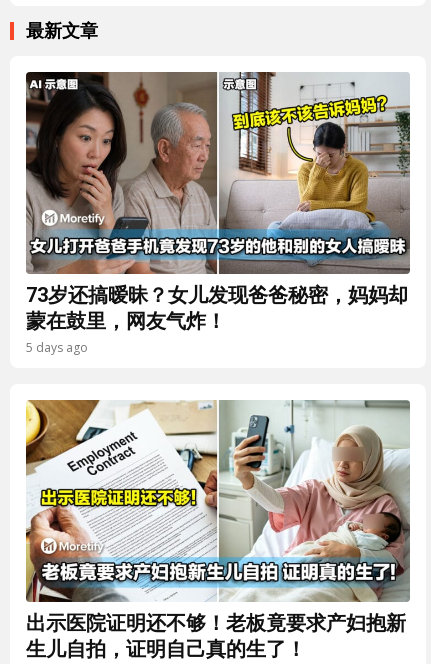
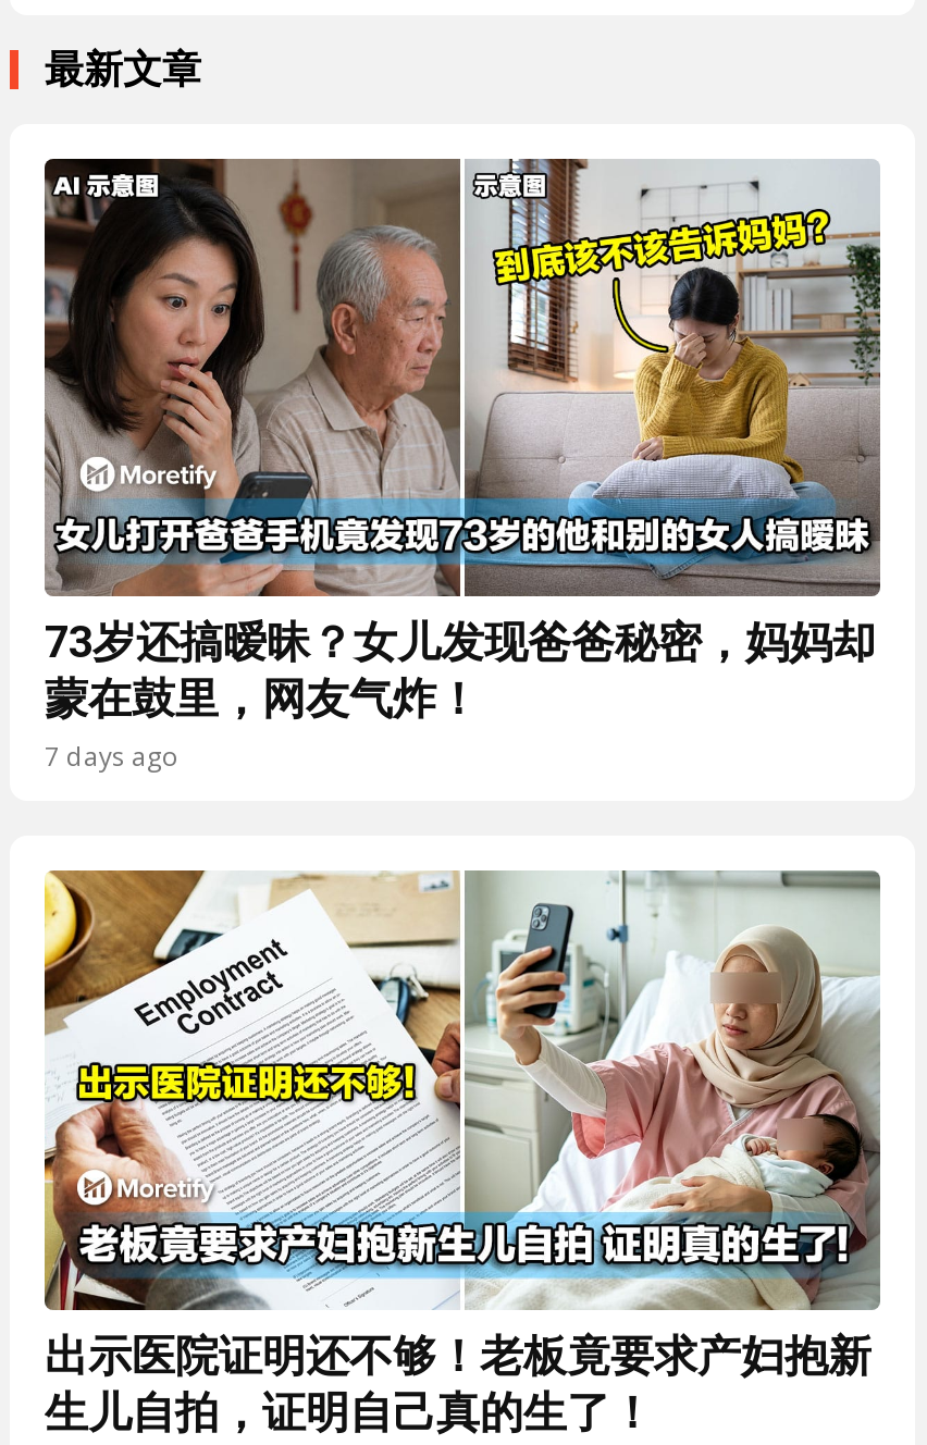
- 5 days ago
+ 7 days ago
